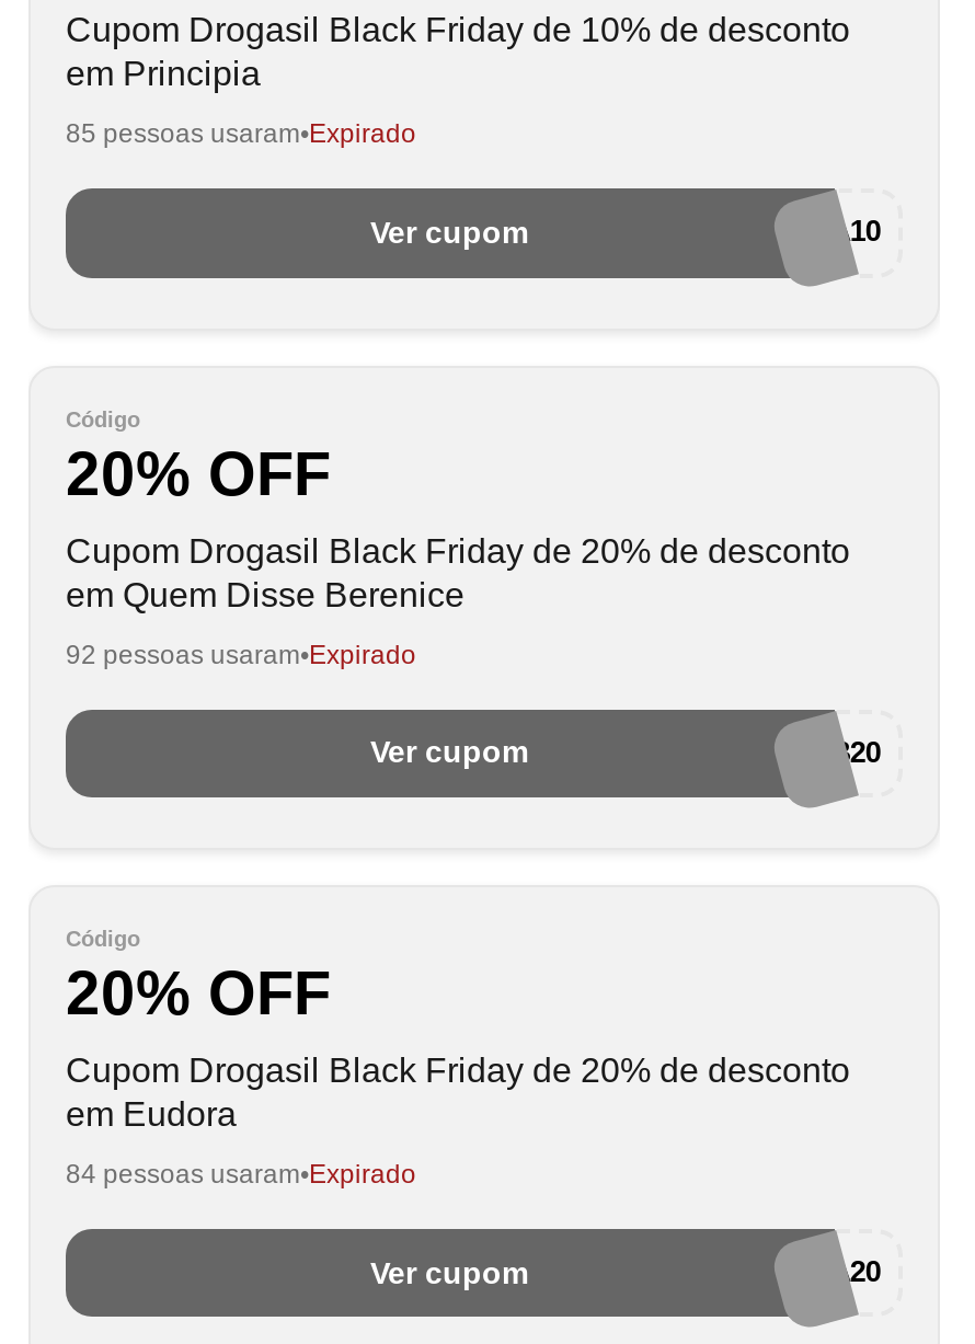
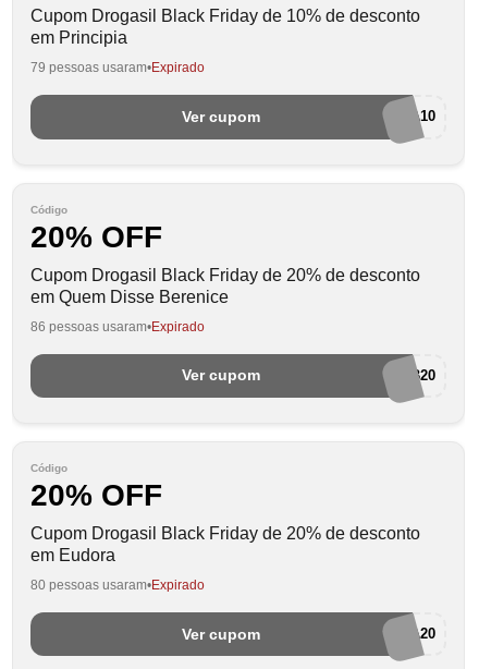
- 85 pessoas usaram Expirado
+ 79 pessoas usaram Expirado

- 92 pessoas usaram Expirado
+ 86 pessoas usaram Expirado

- 84 pessoas usaram Expirado
+ 80 pessoas usaram Expirado
